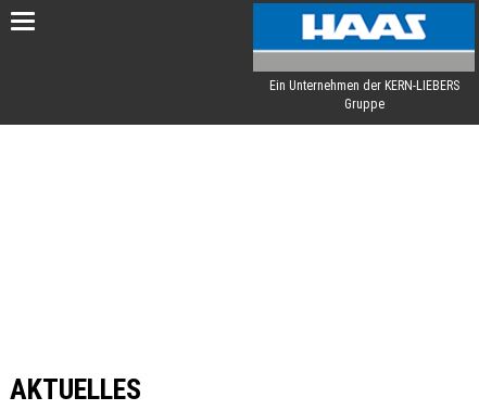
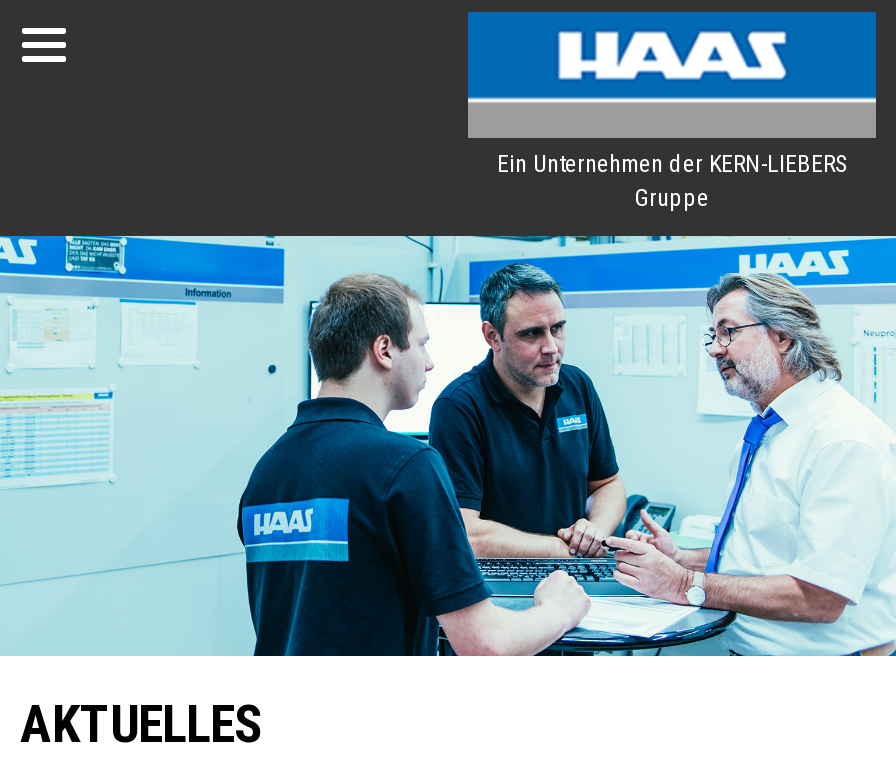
+ [image]
